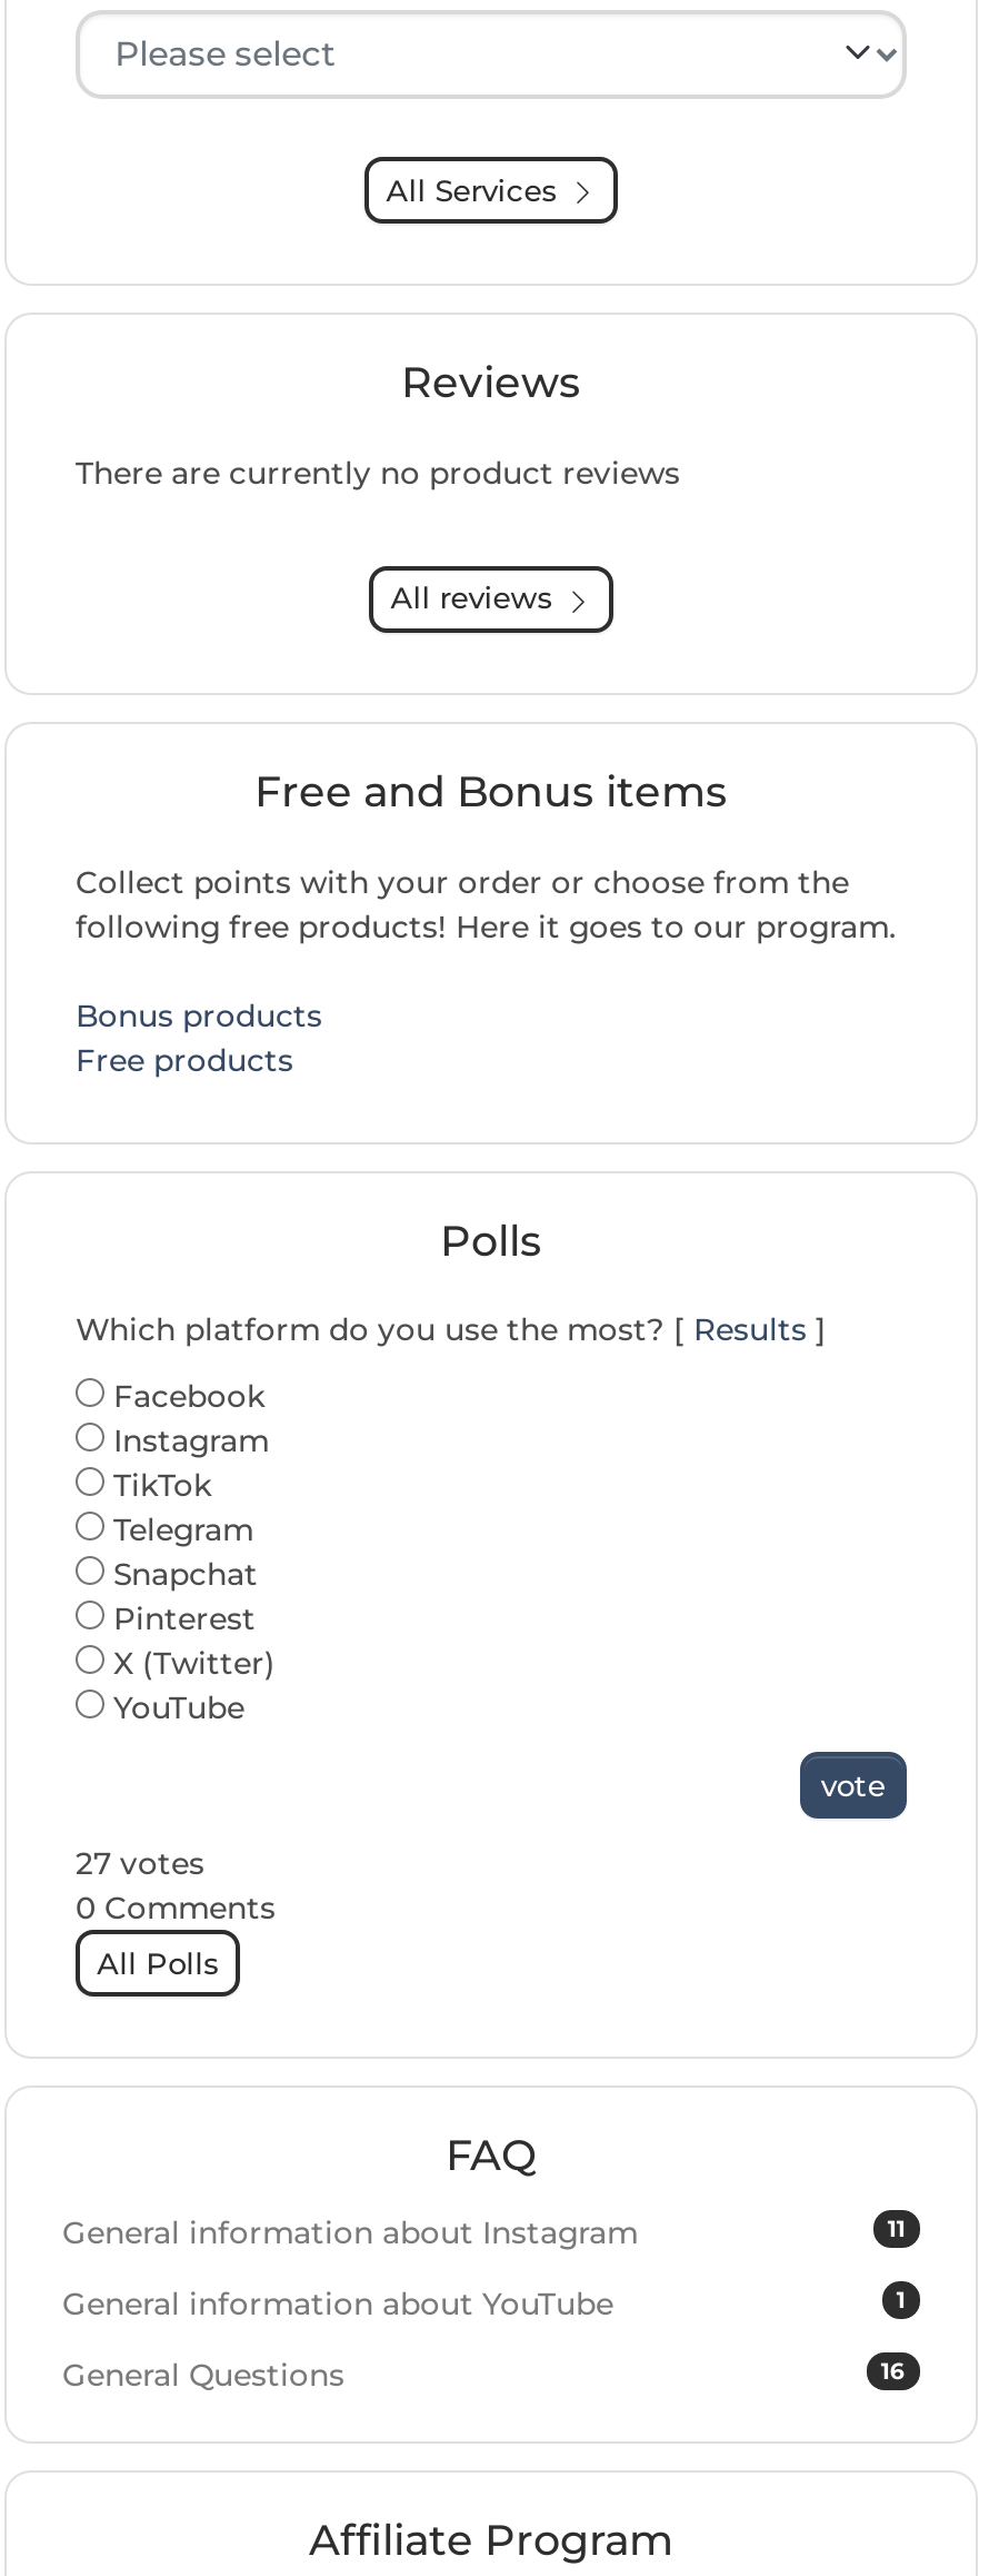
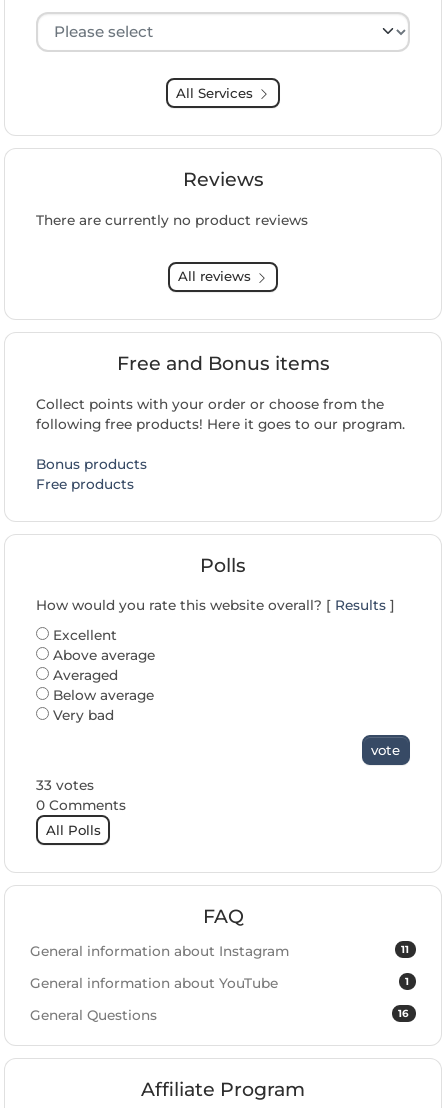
- Which platform do you use the most? [Results]
+ How would you rate this website overall? [Results]

- Facebook
- Instagram
- TikTok
- Telegram
- Snapchat
- Pinterest
- X (Twitter)
- YouTube
+ Excellent
+ Above average
+ Averaged
+ Below average
+ Very bad

- 27 votes
+ 33 votes
